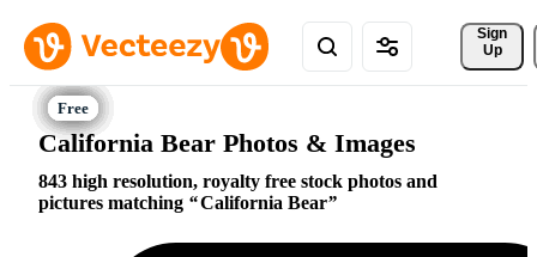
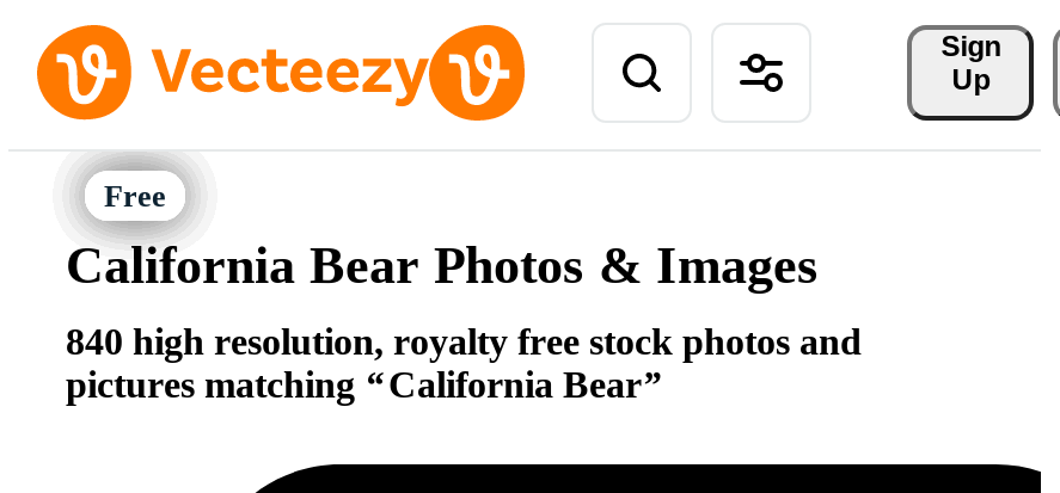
- 843 high resolution, royalty free stock photos and
+ 840 high resolution, royalty free stock photos and
